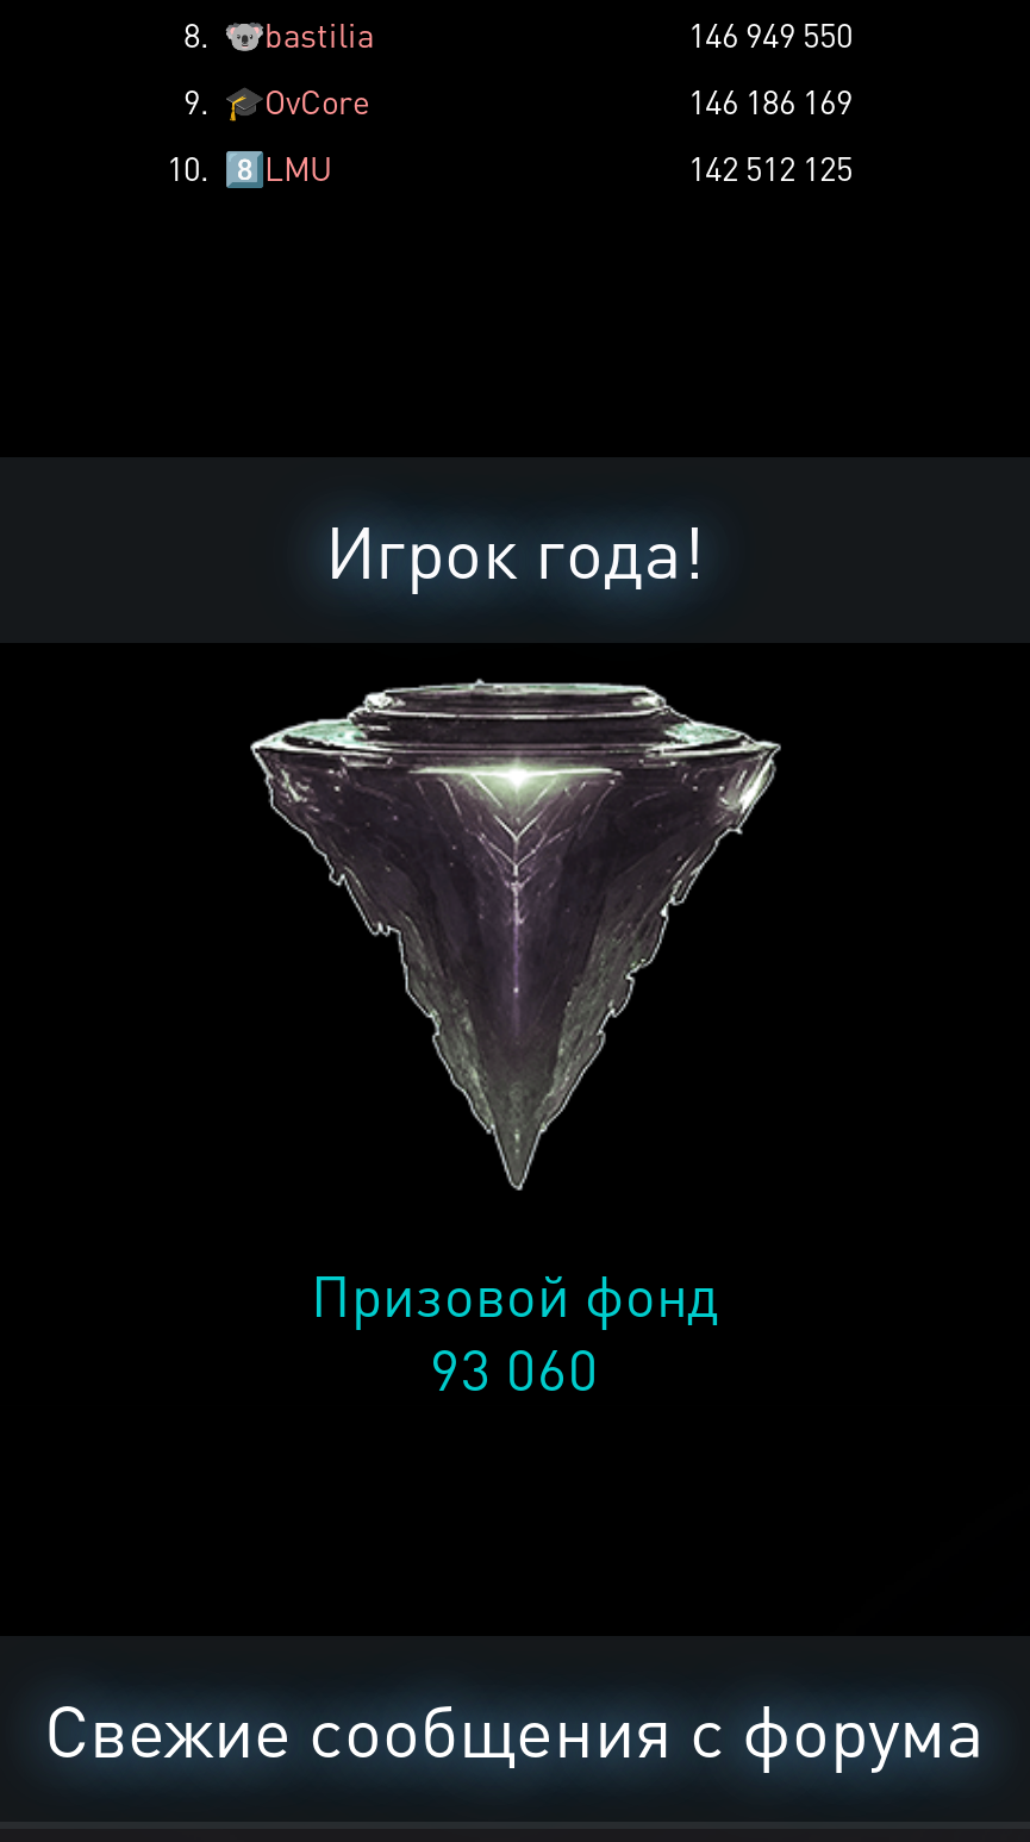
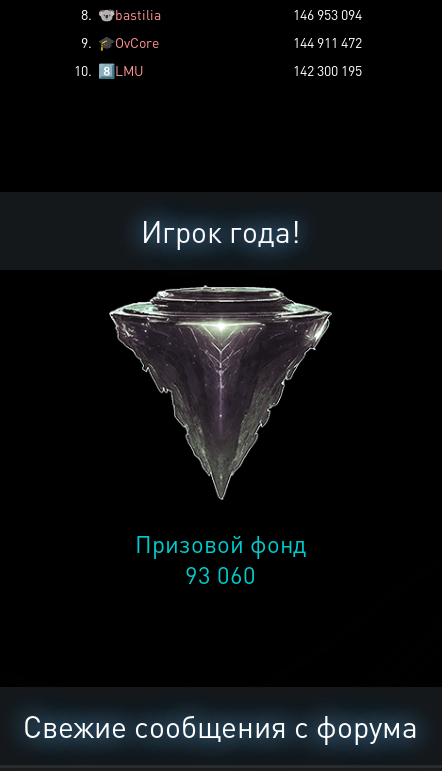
- 146 949 550
+ 146 953 094

- 146 186 169
+ 144 911 472

- 142 512 125
+ 142 300 195
